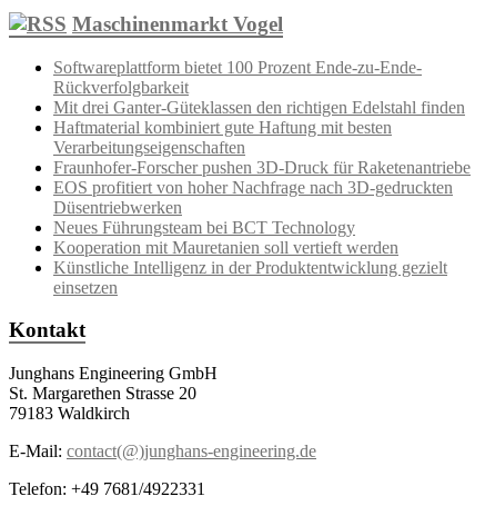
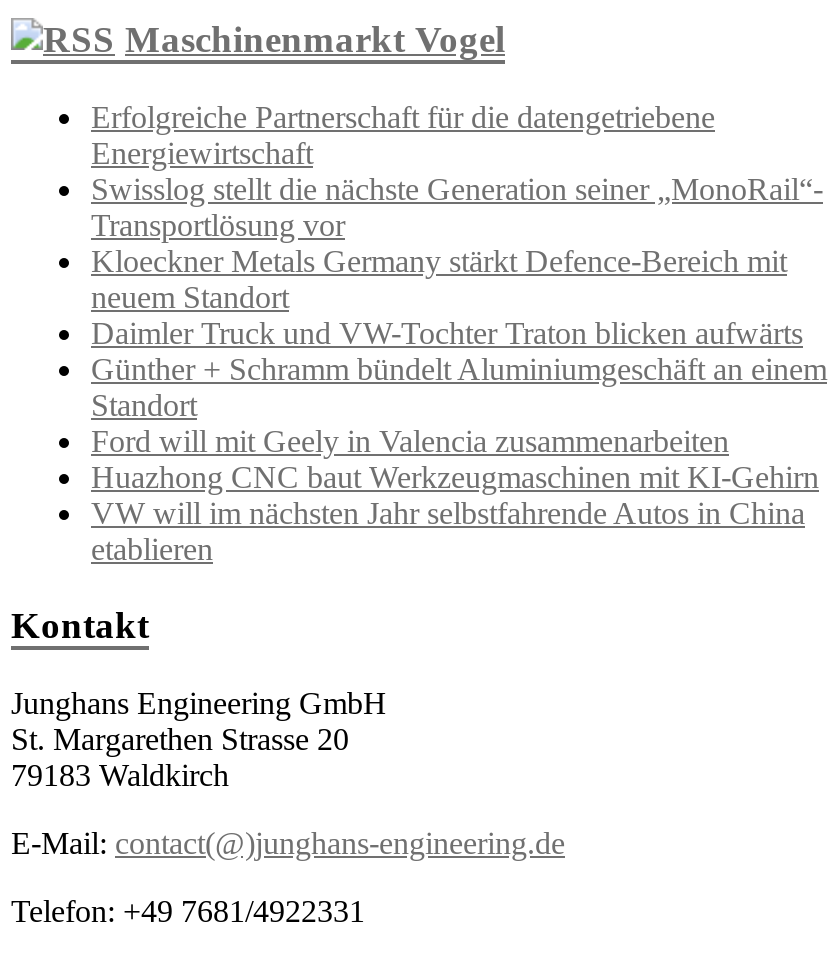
- Softwareplattform bietet 100 Prozent Ende-zu-Ende-
- Rückverfolgbarkeit
- Mit drei Ganter-Güteklassen den richtigen Edelstahl finden
- Haftmaterial kombiniert gute Haftung mit besten
- Verarbeitungseigenschaften
- Fraunhofer-Forscher pushen 3D-Druck für Raketenantriebe
- EOS profitiert von hoher Nachfrage nach 3D-gedruckten
- Düsentriebwerken
- Neues Führungsteam bei BCT Technology
- Kooperation mit Mauretanien soll vertieft werden
- Künstliche Intelligenz in der Produktentwicklung gezielt
- einsetzen
+ Erfolgreiche Partnerschaft für die datengetriebene
+ Energiewirtschaft
+ Swisslog stellt die nächste Generation seiner „MonoRail“-
+ Transportlösung vor
+ Kloeckner Metals Germany stärkt Defence-Bereich mit
+ neuem Standort
+ Daimler Truck und VW-Tochter Traton blicken aufwärts
+ Günther + Schramm bündelt Aluminiumgeschäft an einem
+ Standort
+ Ford will mit Geely in Valencia zusammenarbeiten
+ Huazhong CNC baut Werkzeugmaschinen mit KI-Gehirn
+ VW will im nächsten Jahr selbstfahrende Autos in China
+ etablieren
